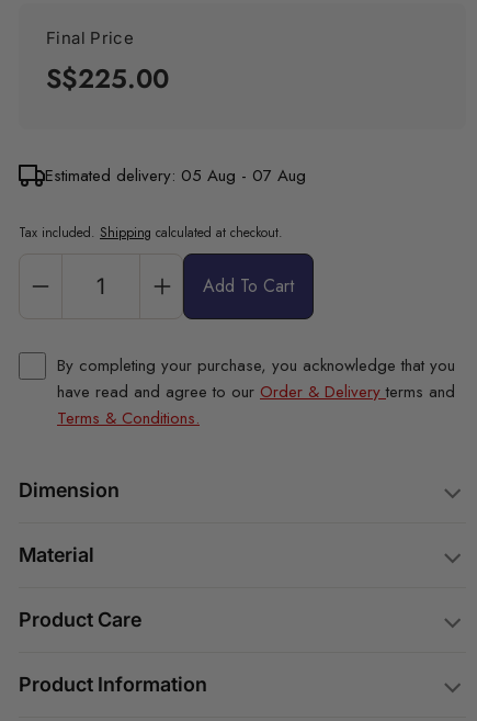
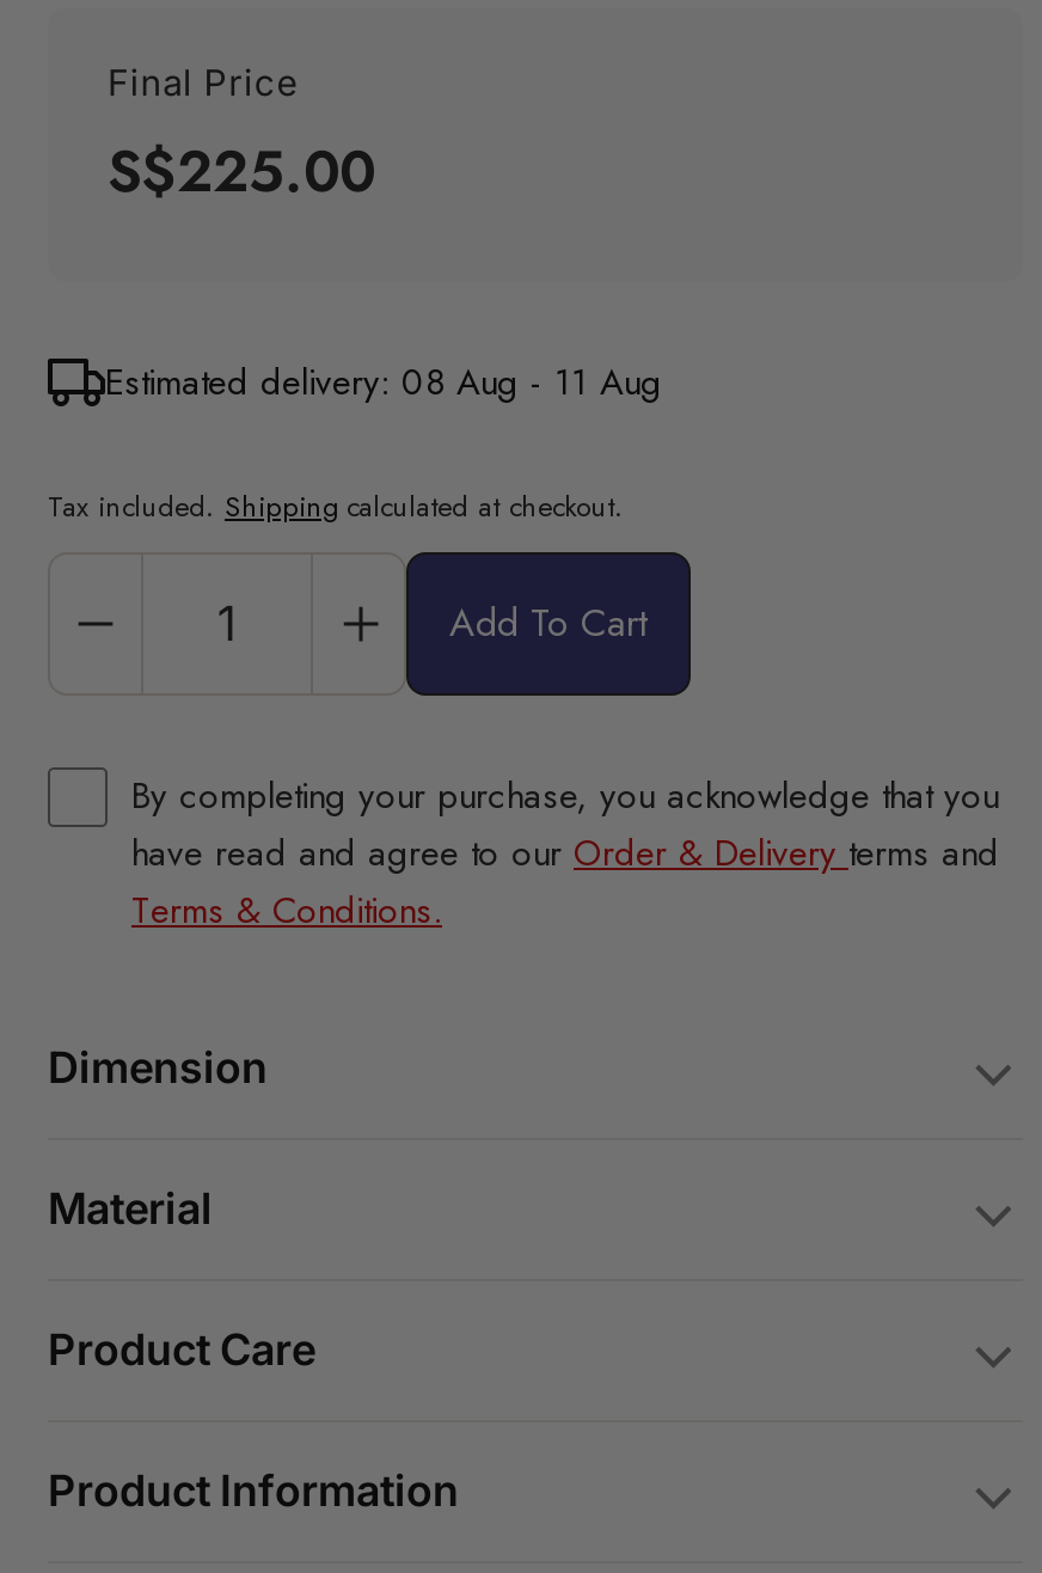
- Estimated delivery: 05 Aug - 07 Aug
+ Estimated delivery: 08 Aug - 11 Aug
